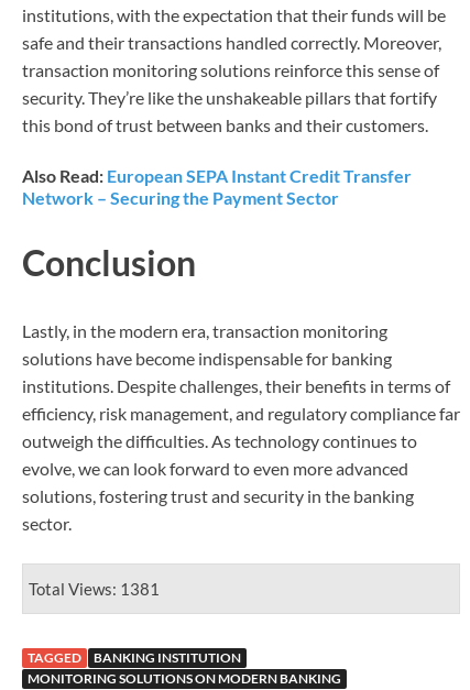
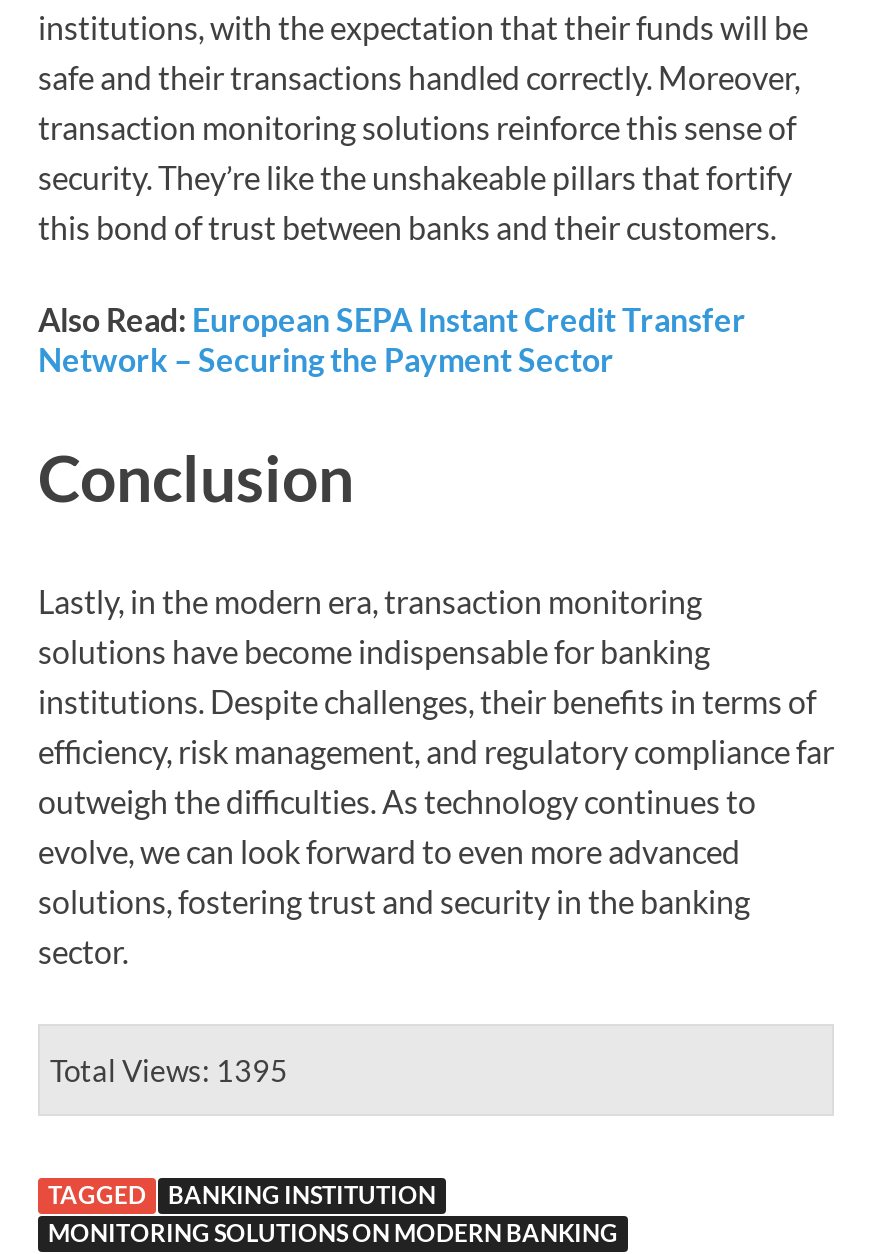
- Total Views: 1381
+ Total Views: 1395
